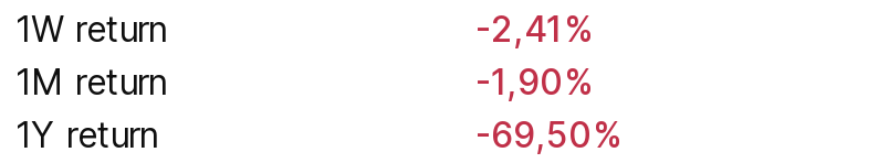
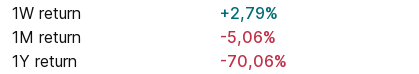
- -2,41%
+ +2,79%

- -1,90%
+ -5,06%

- -69,50%
+ -70,06%
